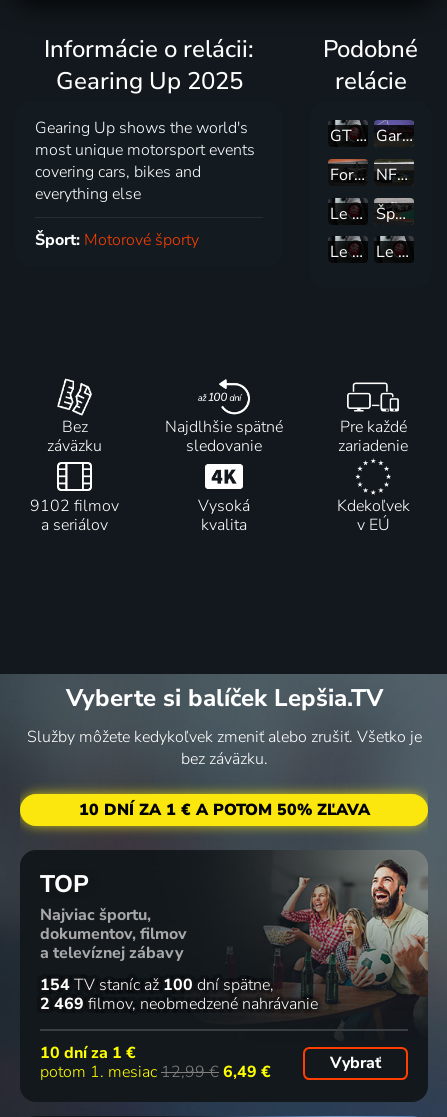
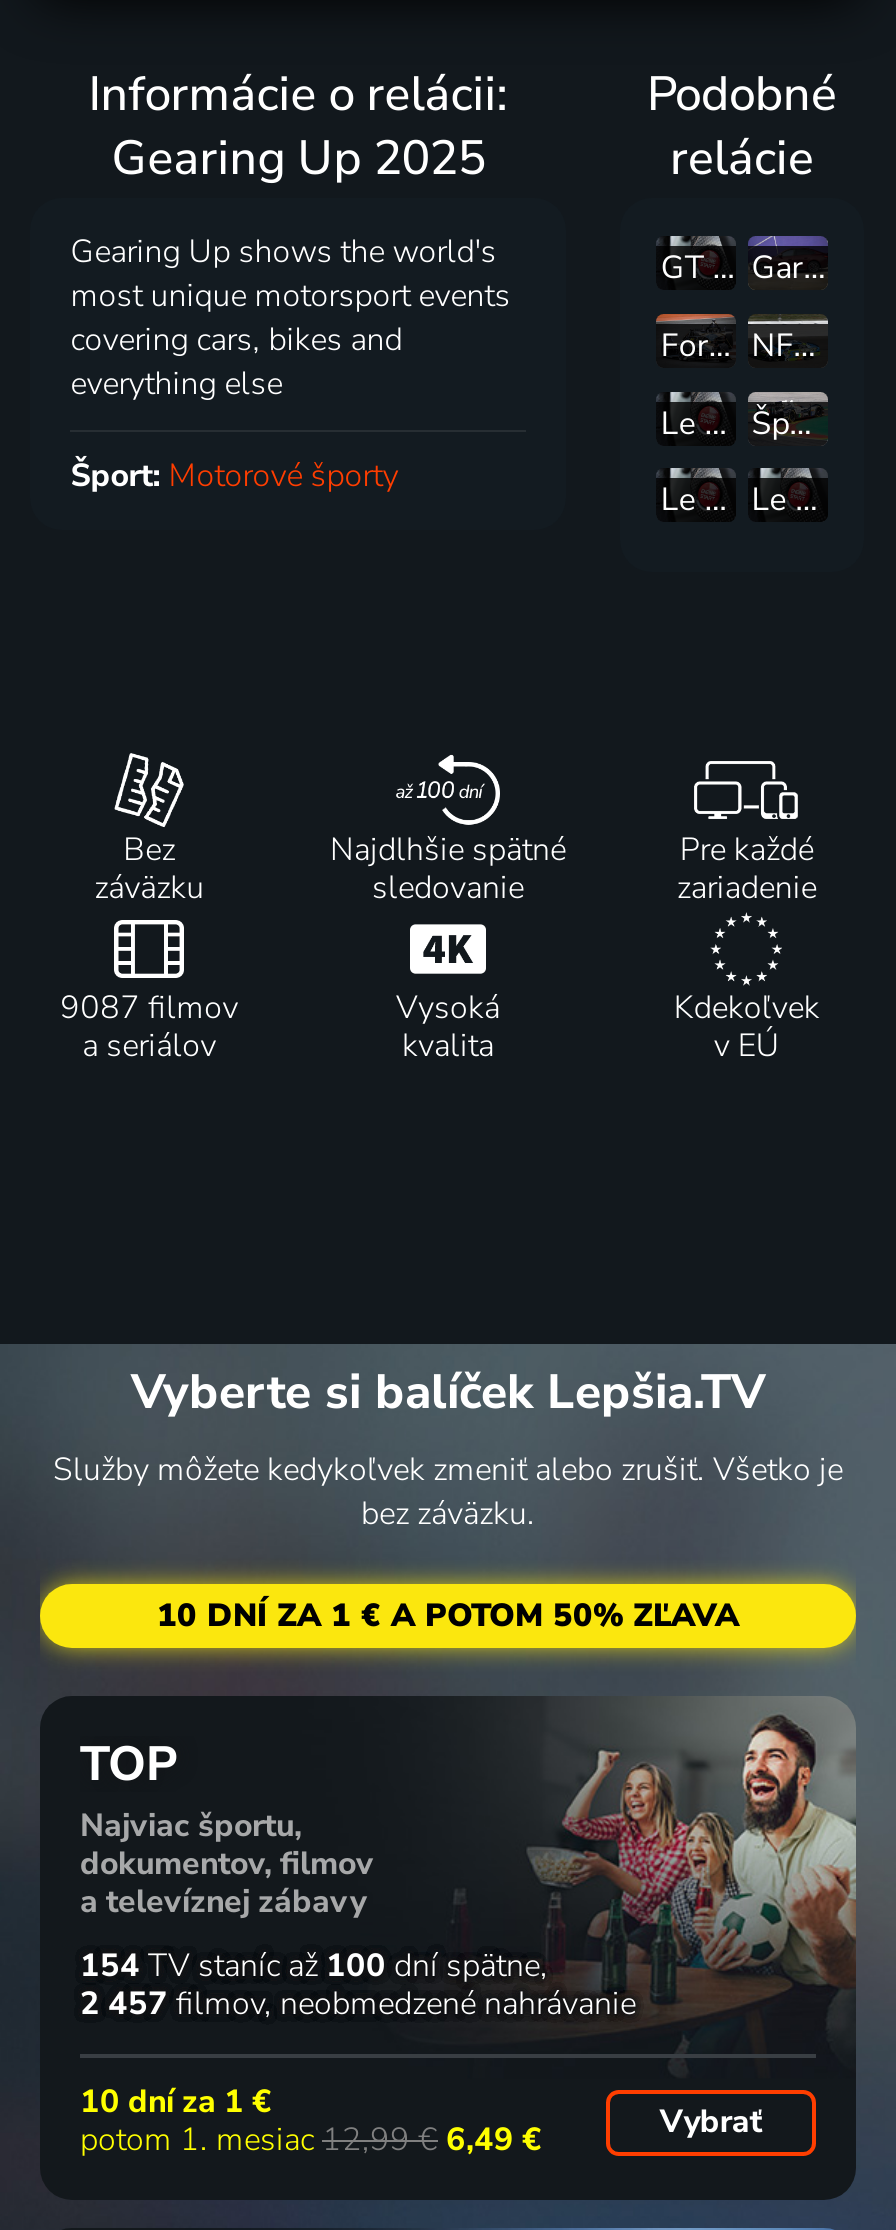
- 9102 filmov
+ 9087 filmov

- 2 469 filmov neobmedzené nahrávanie
+ 2 457 filmov neobmedzené nahrávanie
